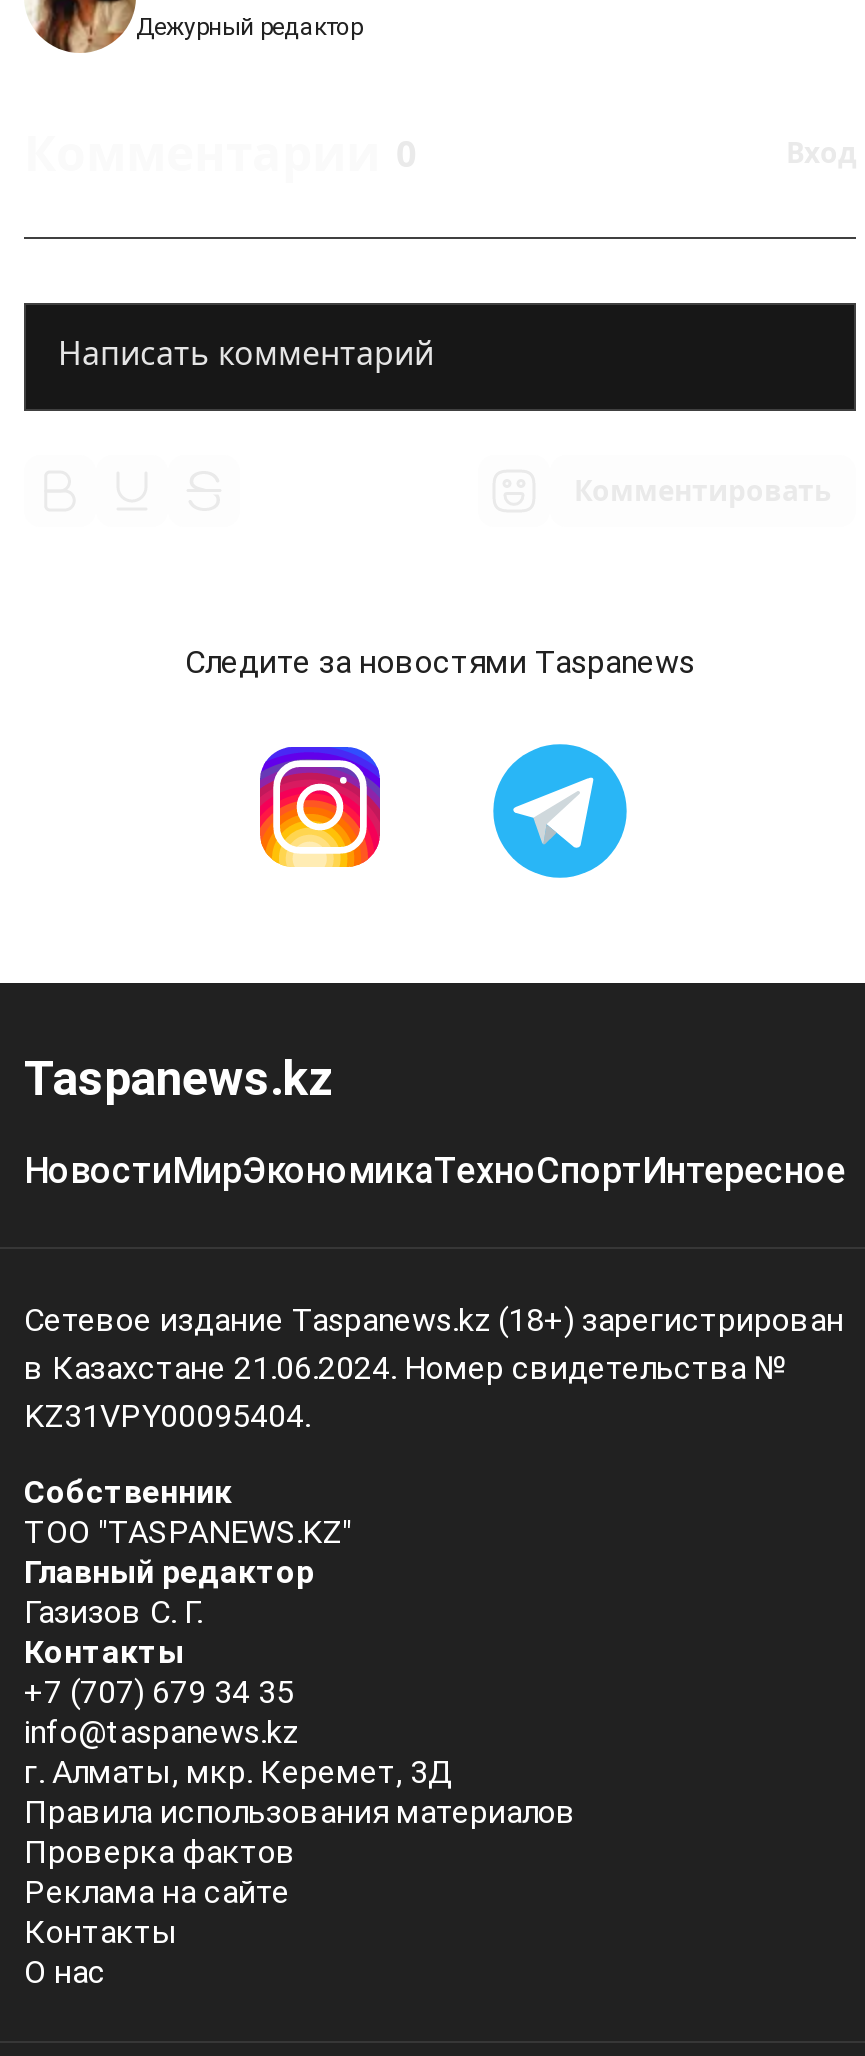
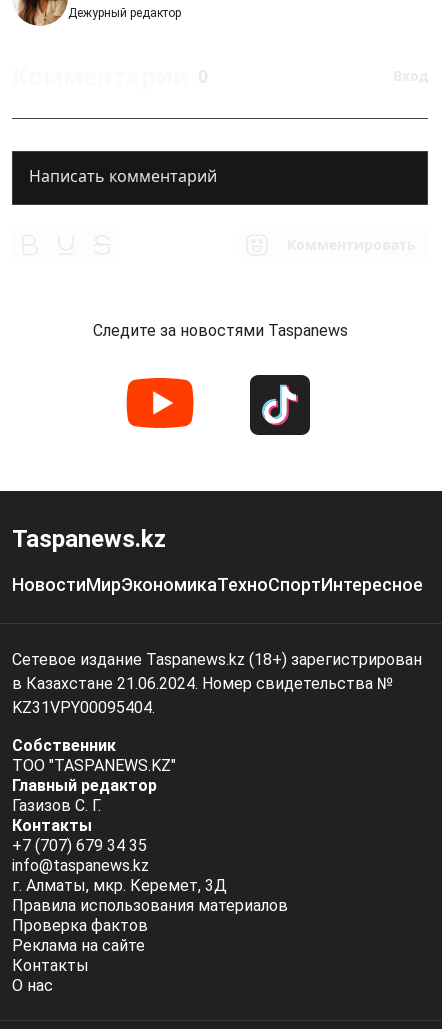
- [image]
+ [image]

- [image]
+ [image]
